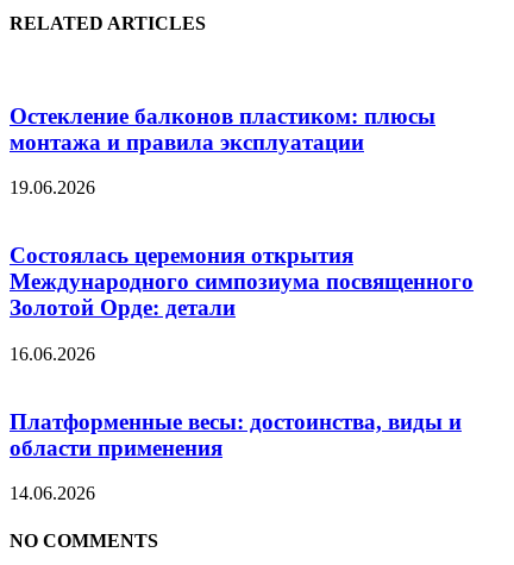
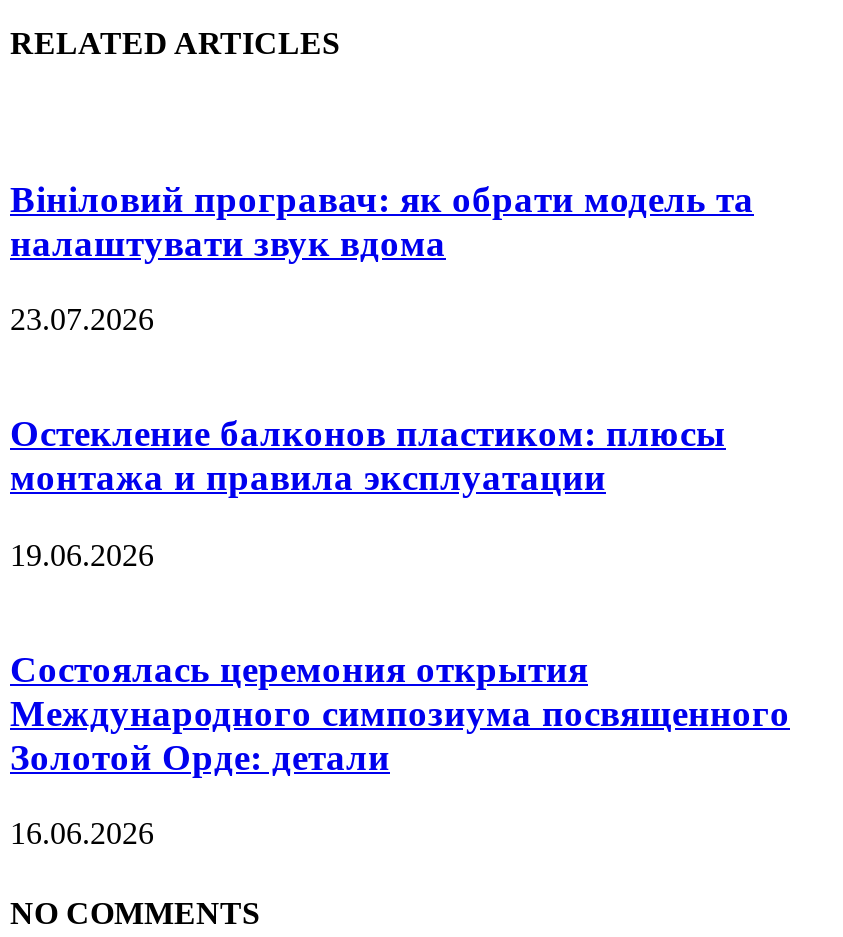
+ Вініловий програвач: як обрати модель та
+ налаштувати звук вдома
+ 23.07.2026

moved down: Остекление балконов пластиком: плюсы | монтажа и правила эксплуатации | 19.06.2026 | Состоялась церемония открытия | Международного симпозиума посвященного | Золотой Орде: детали | 16.06.2026

- Платформенные весы: достоинства, виды и
- области применения
- 14.06.2026
